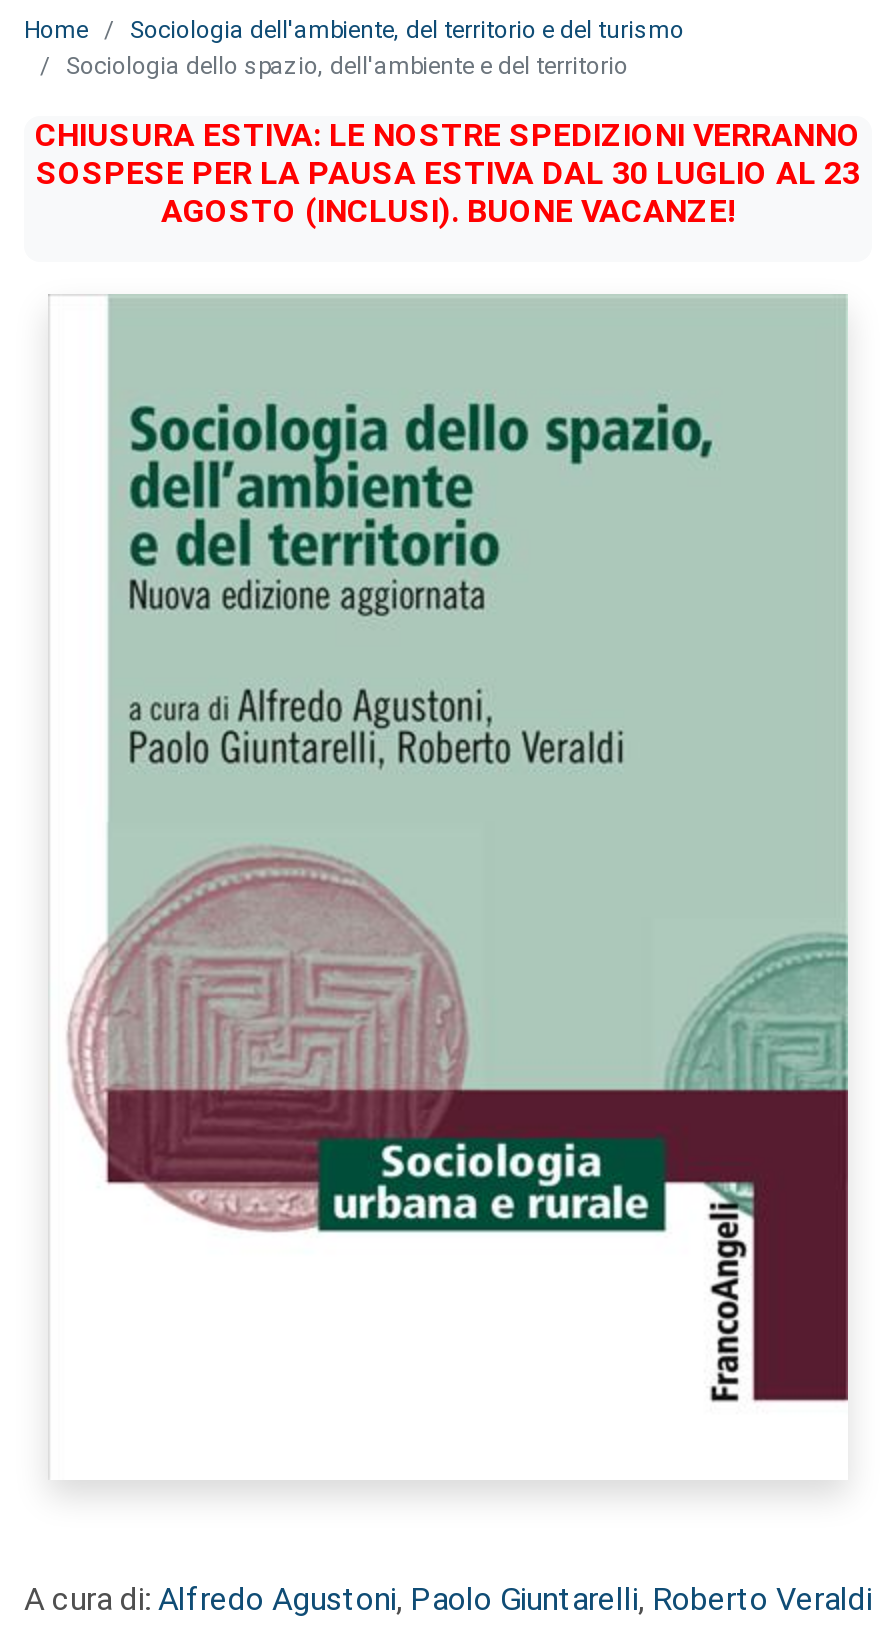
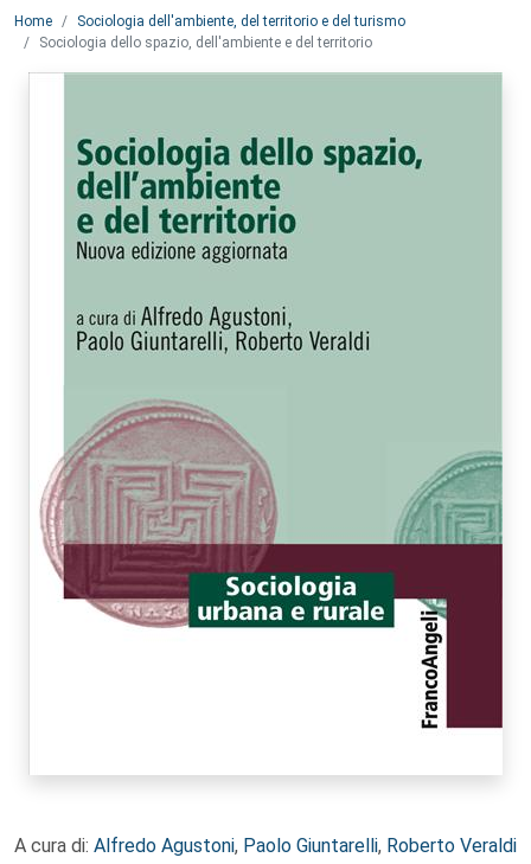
- CHIUSURA ESTIVA: LE NOSTRE SPEDIZIONI VERRANNO
- SOSPESE PER LA PAUSA ESTIVA DAL 30 LUGLIO AL 23
- AGOSTO (INCLUSI). BUONE VACANZE!
